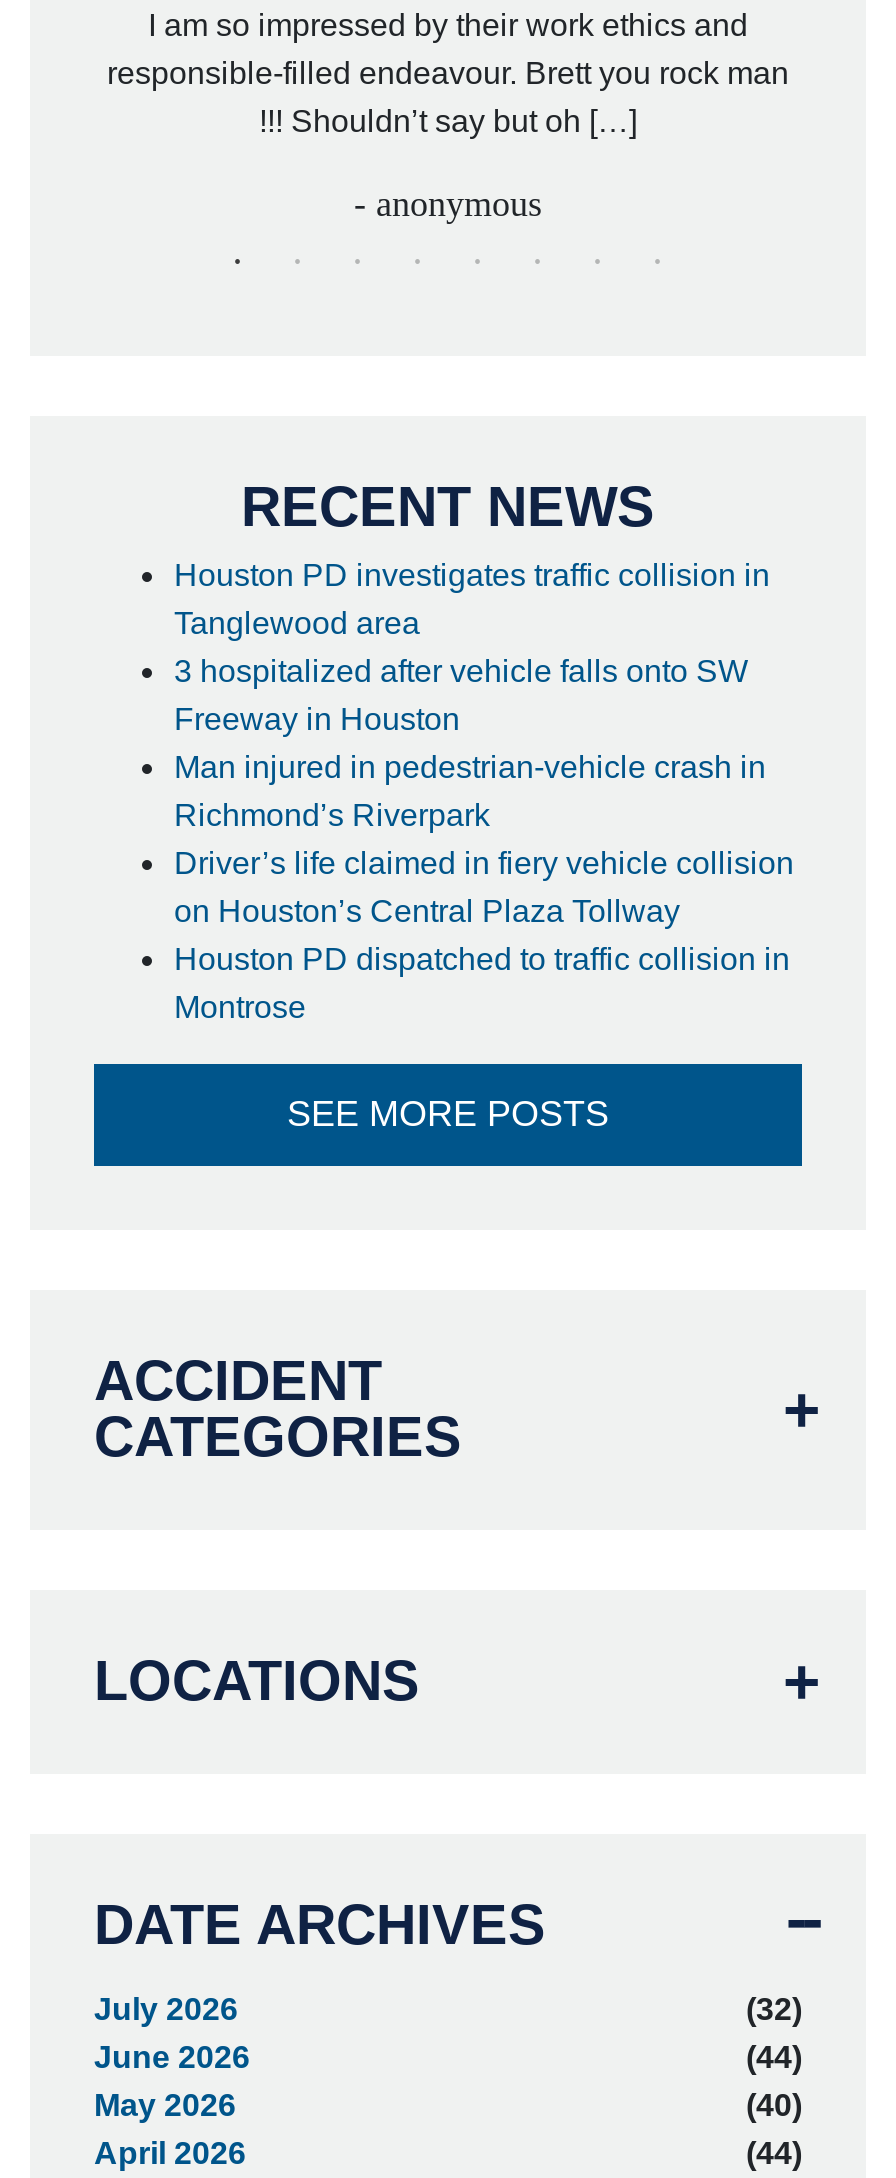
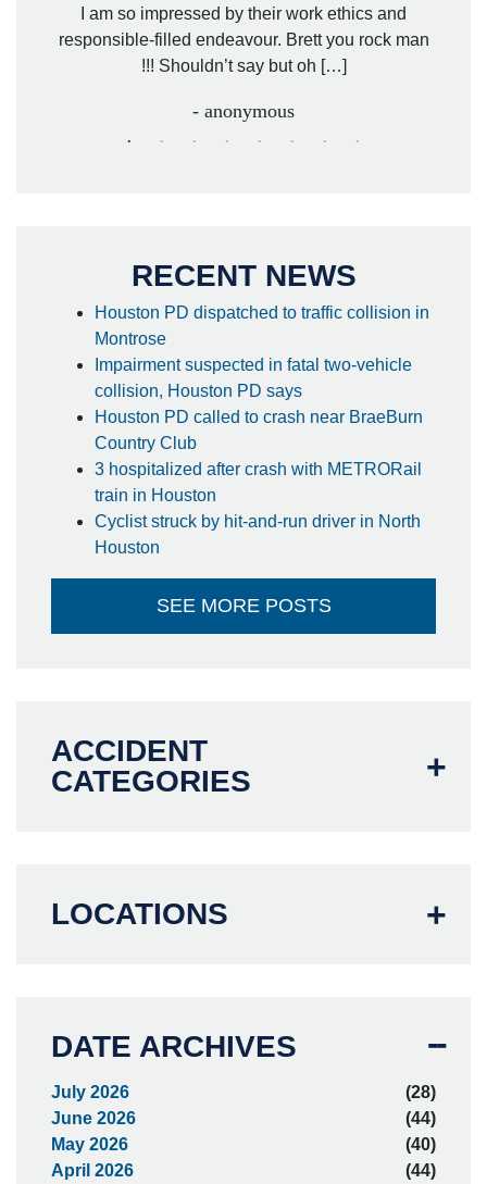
- Houston PD investigates traffic collision in
- Tanglewood area
- 3 hospitalized after vehicle falls onto SW
- Freeway in Houston
- Man injured in pedestrian-vehicle crash in
- Richmond’s Riverpark
- Driver’s life claimed in fiery vehicle collision
- on Houston’s Central Plaza Tollway

moved up: Houston PD dispatched to traffic collision in | Montrose

+ Impairment suspected in fatal two-vehicle
+ collision, Houston PD says
+ Houston PD called to crash near BraeBurn
+ Country Club
+ 3 hospitalized after crash with METRORail
+ train in Houston
+ Cyclist struck by hit-and-run driver in North
+ Houston

- (32)
+ (28)
